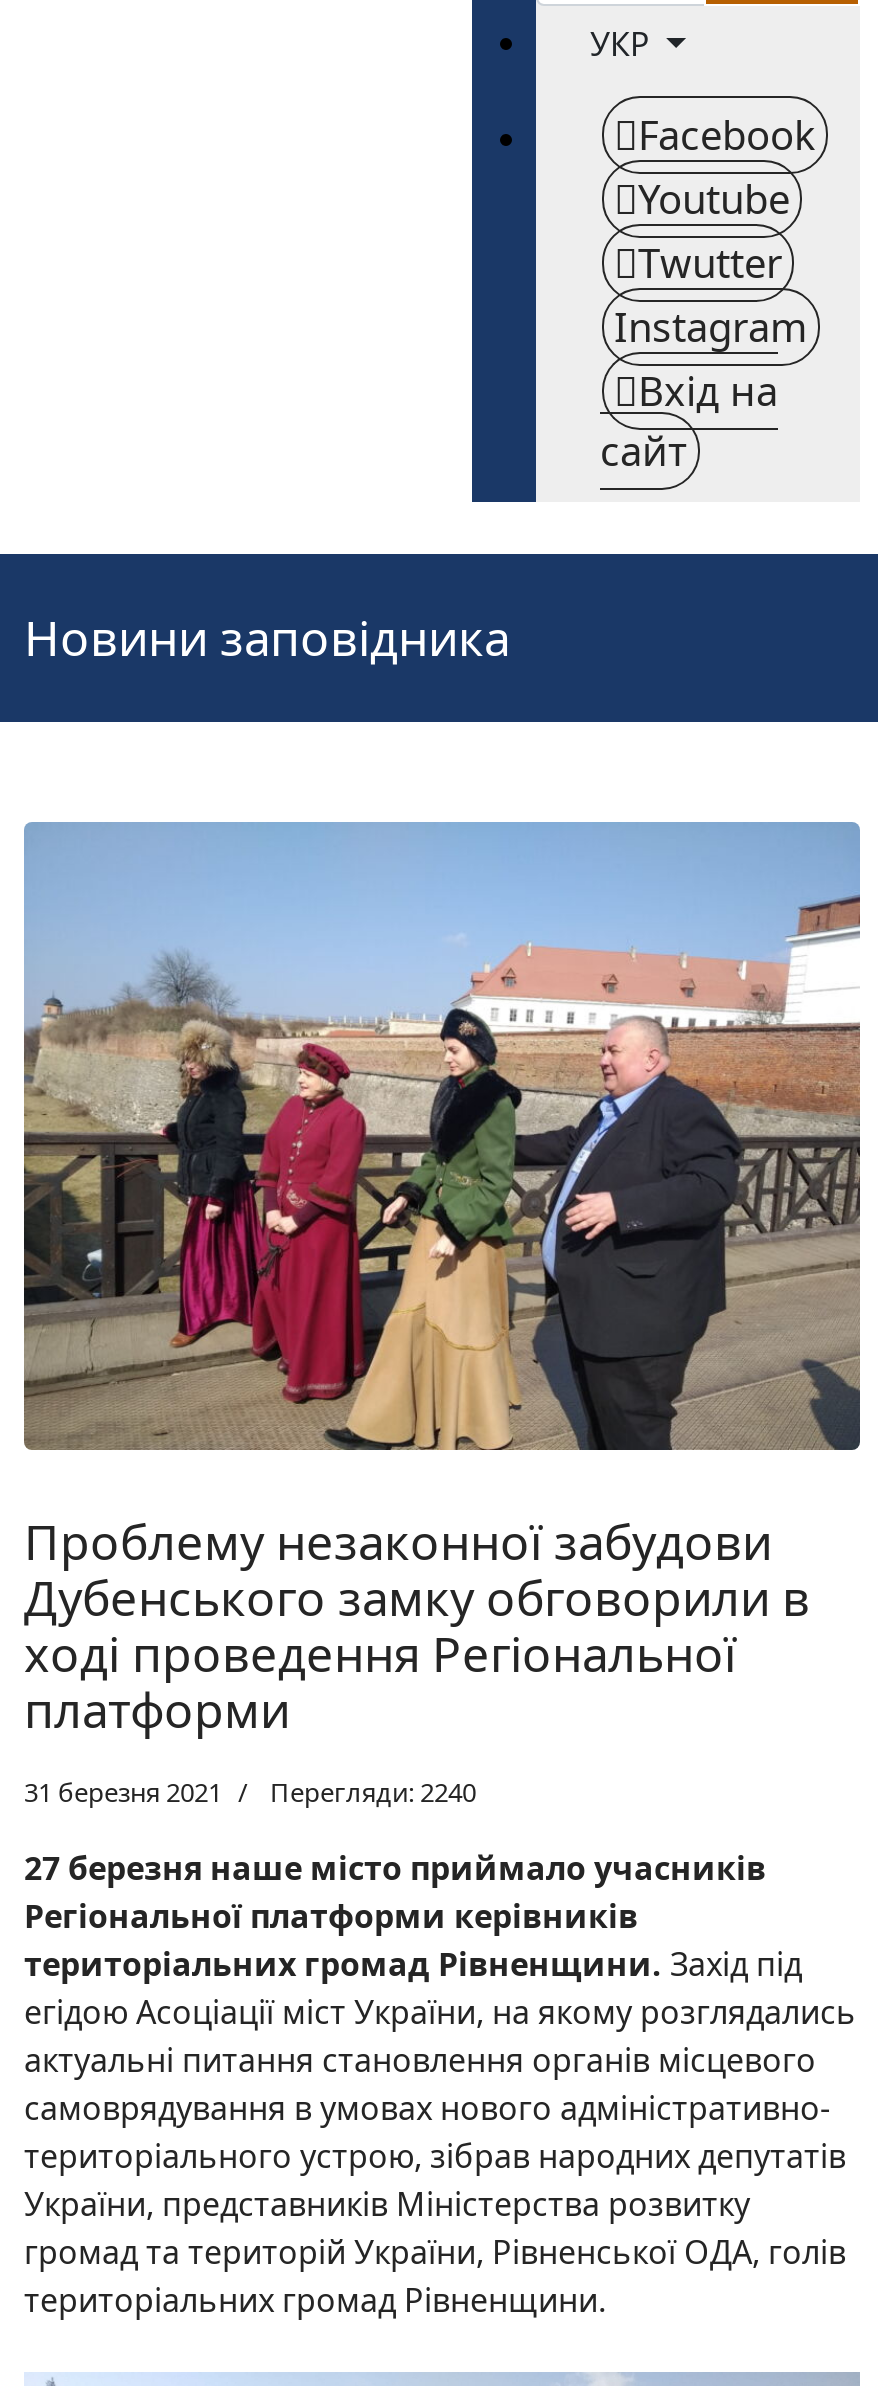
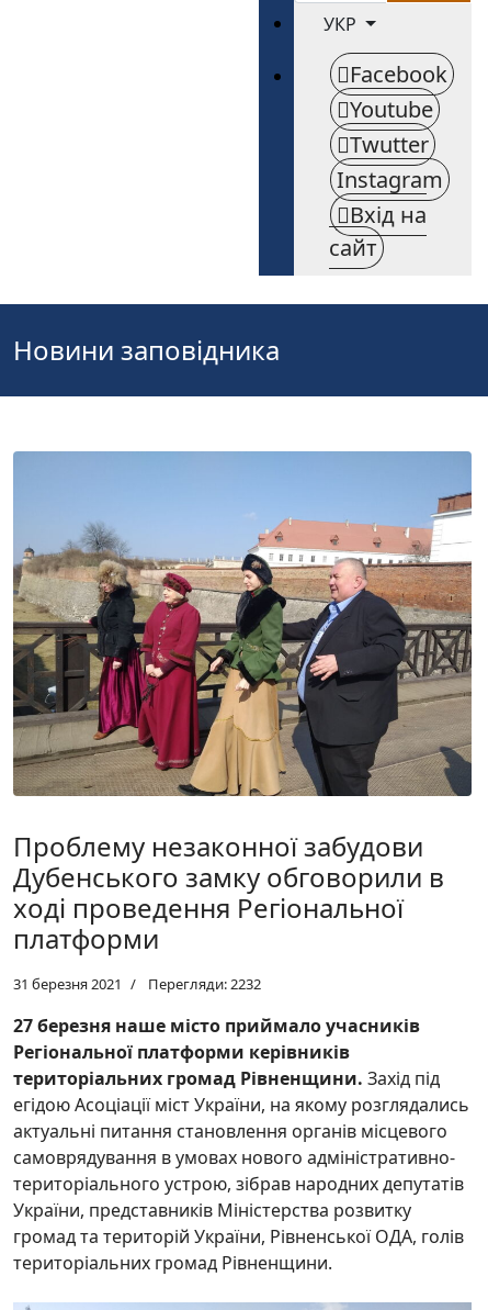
- 31 березня 2021 Перегляди: 2240
+ 31 березня 2021 Перегляди: 2232
